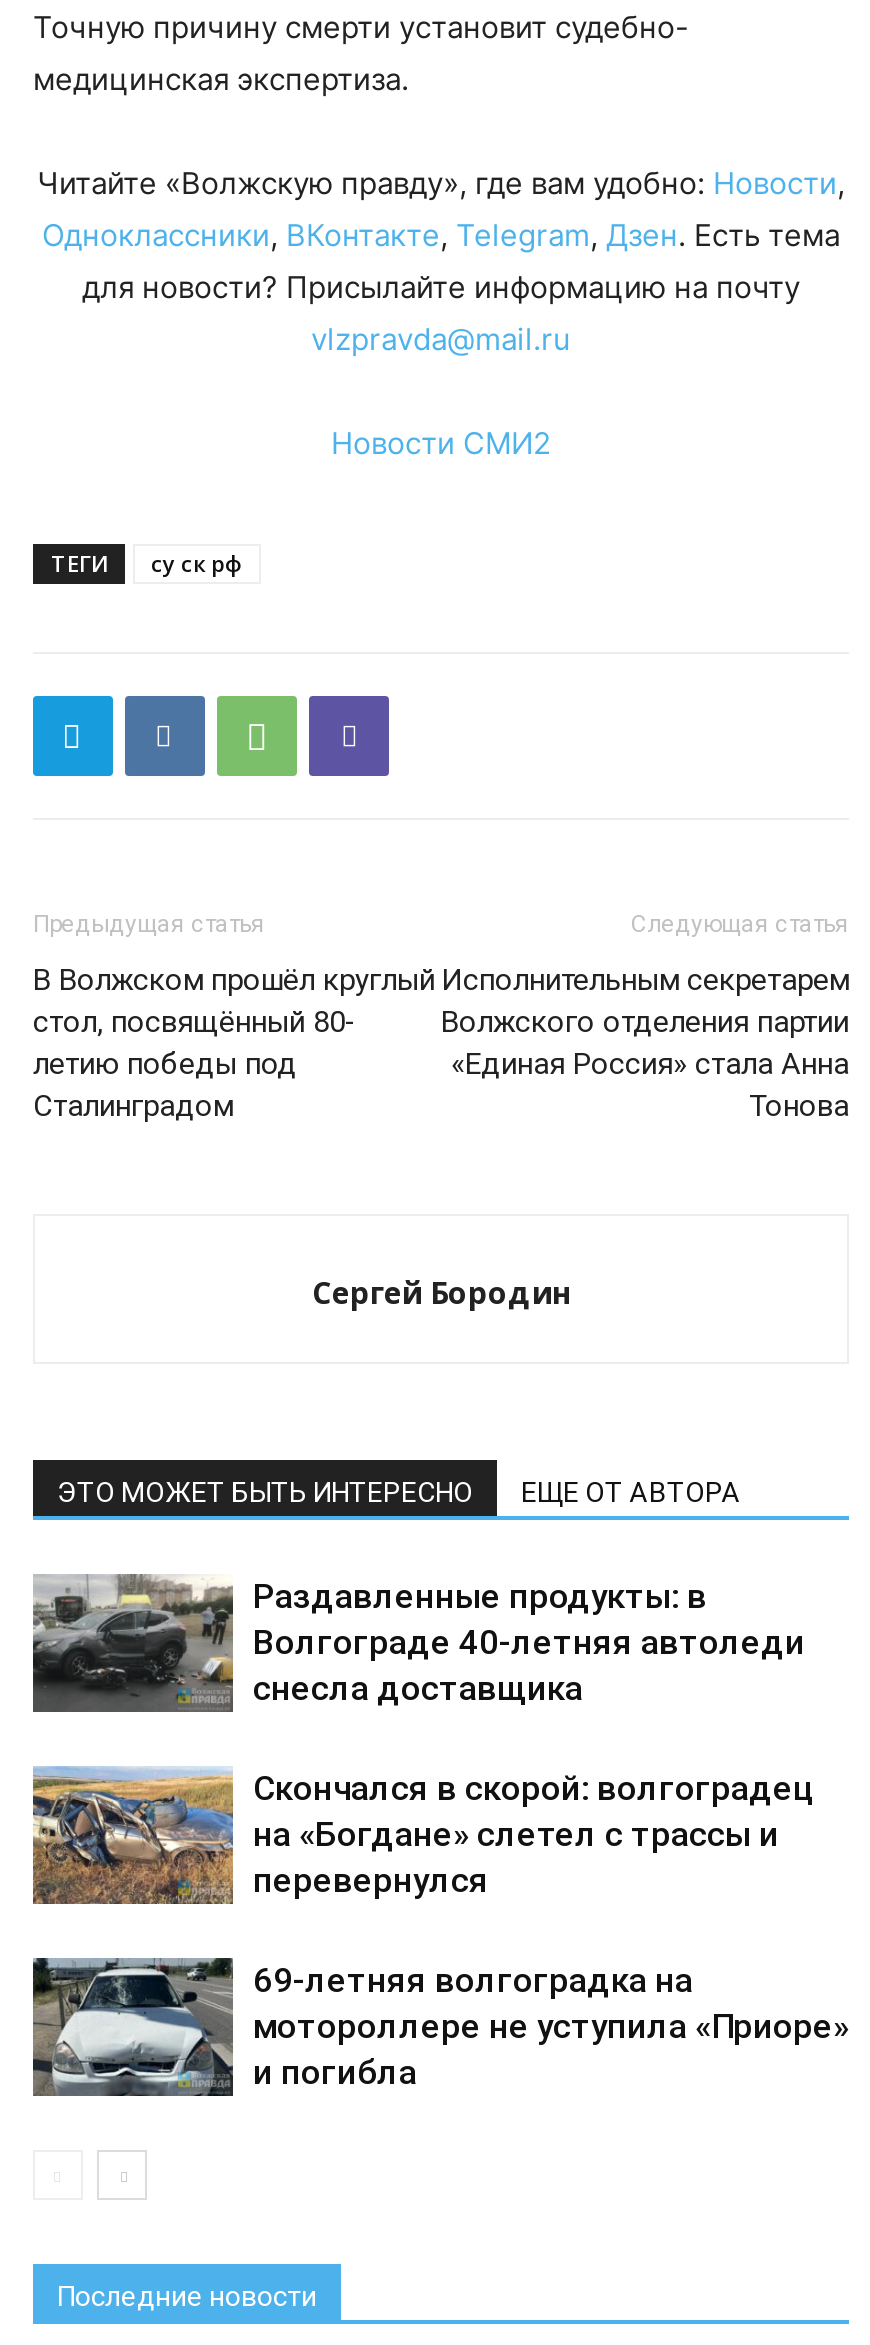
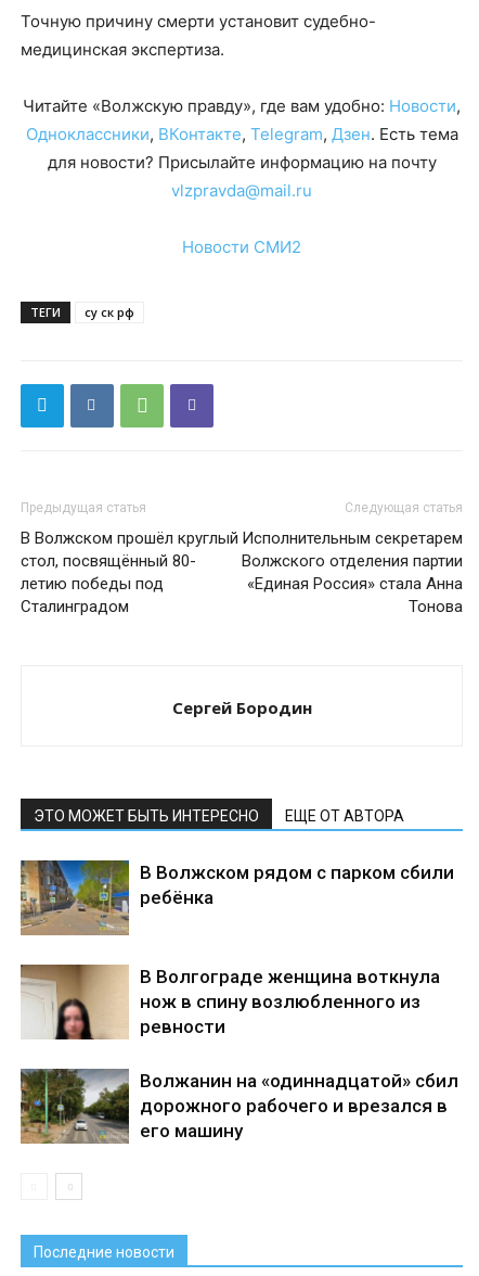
- [image]
- Раздавленные продукты: в
- Волгограде 40-летняя автоледи
- снесла доставщика
+ [image]
+ В Волжском рядом с парком сбили
+ ребёнка

- [image]
- Скончался в скорой: волгоградец
- на «Богдане» слетел с трассы и
- перевернулся
+ [image]
+ В Волгограде женщина воткнула
+ нож в спину возлюбленного из
+ ревности

- [image]
- 69-летняя волгоградка на
- мотороллере не уступила «Приоре»
- и погибла
+ [image]
+ Волжанин на «одиннадцатой» сбил
+ дорожного рабочего и врезался в
+ его машину
